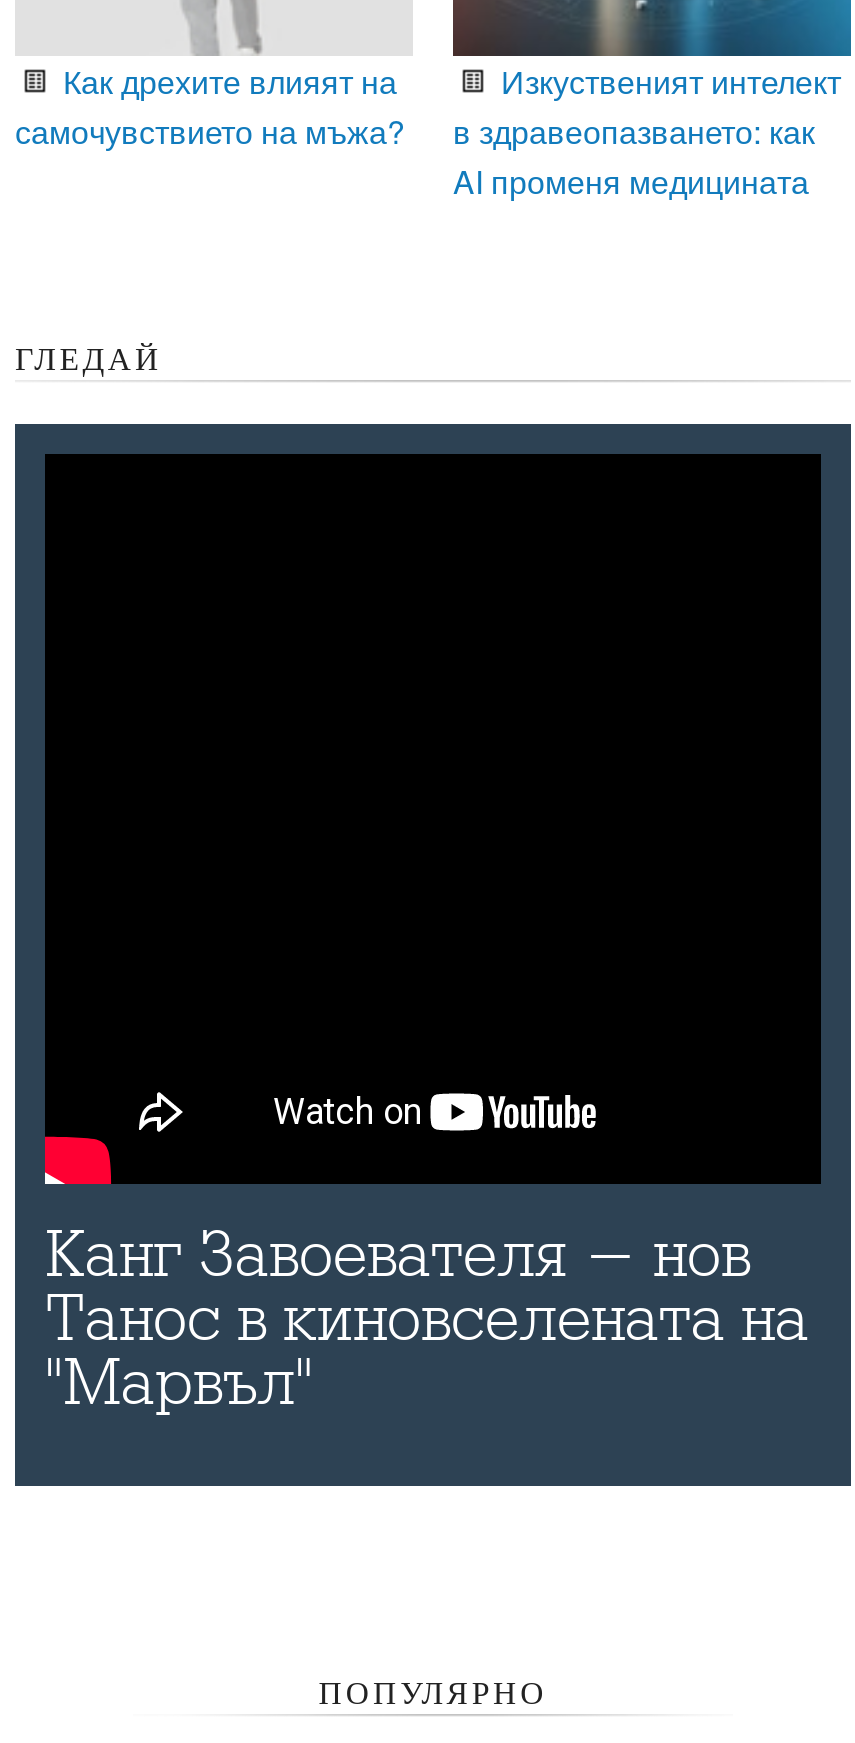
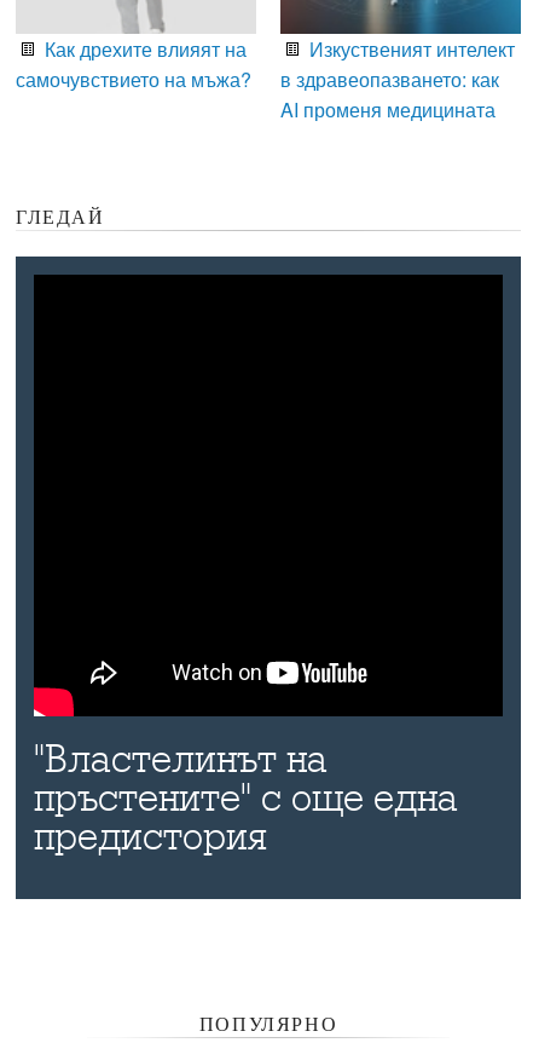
- Канг Завоевателя - нов
- Танос в киновселената на
- "Марвъл"
+ "Властелинът на
+ пръстените" с още една
+ предистория
